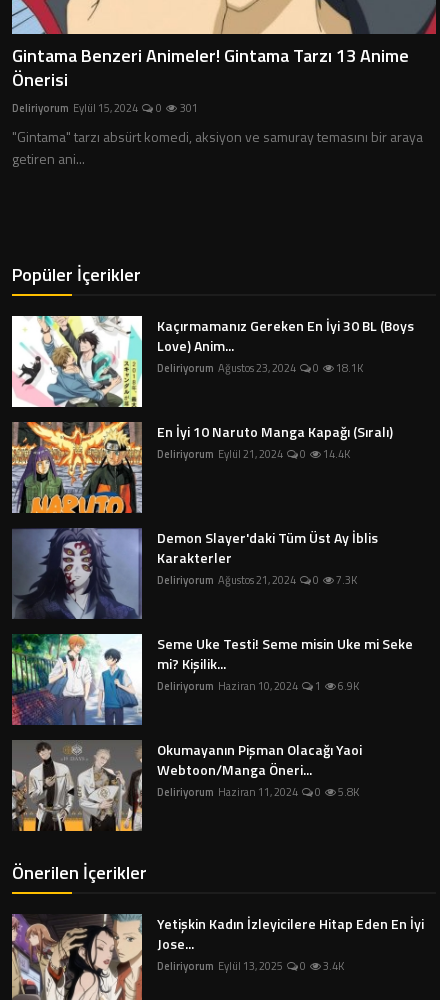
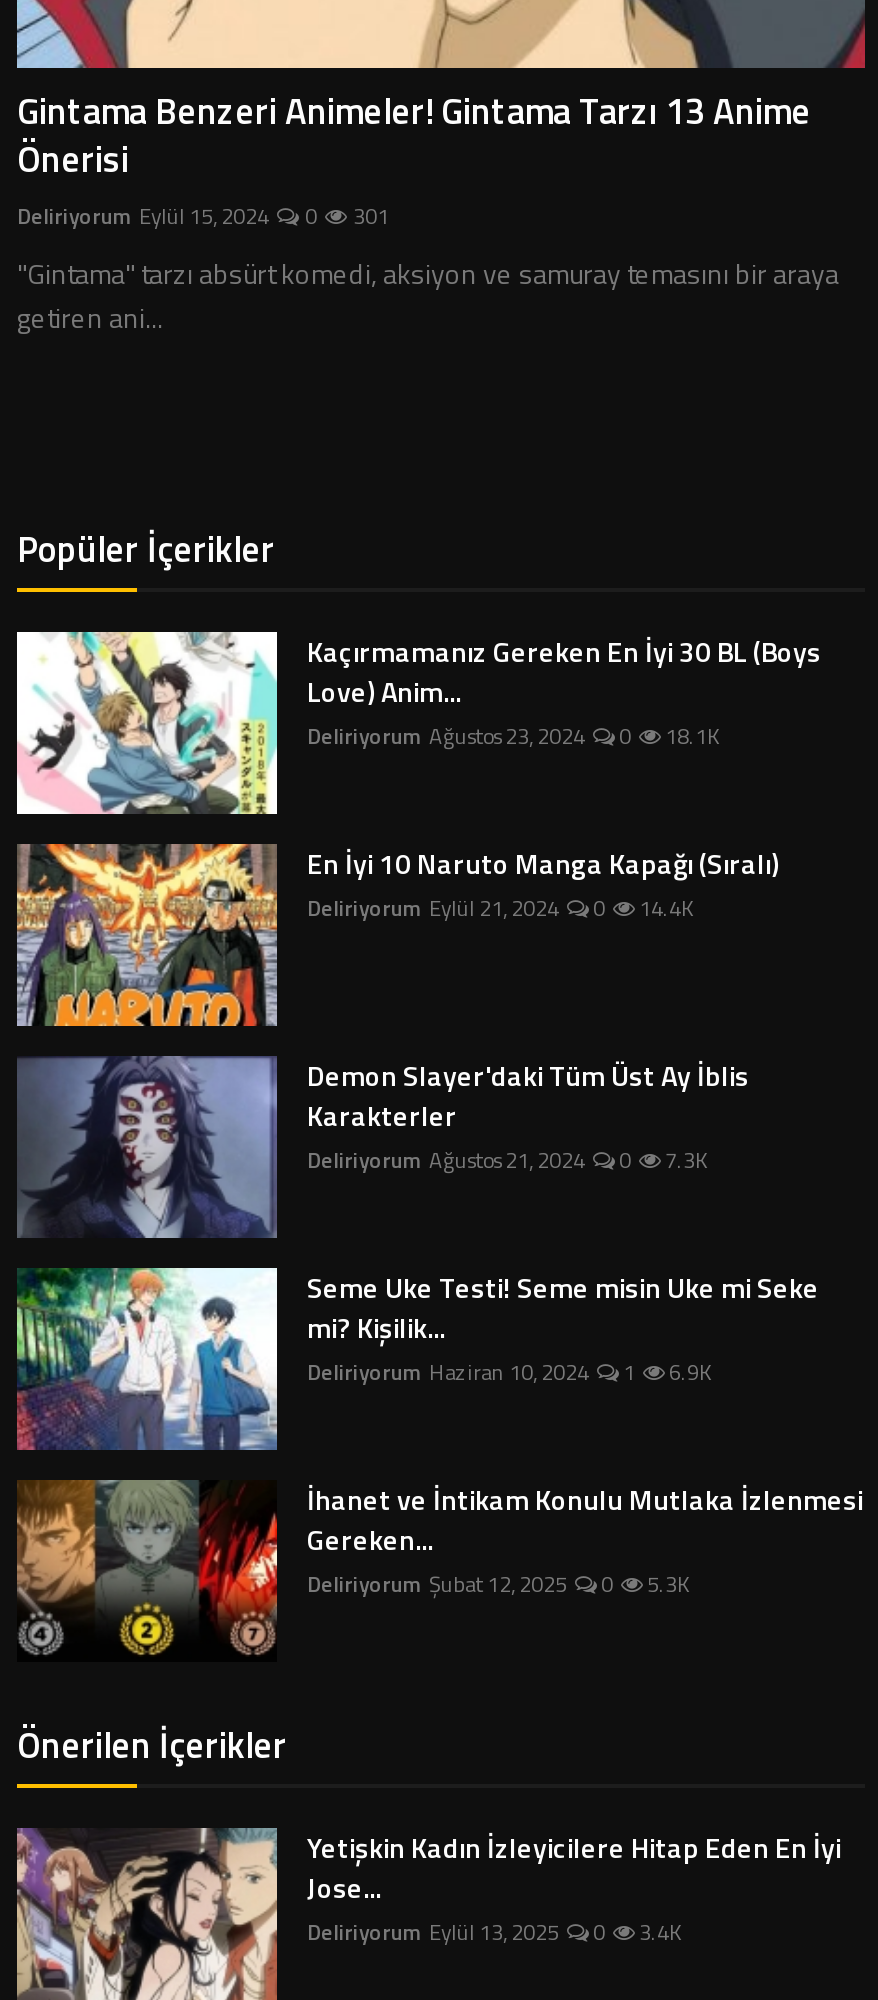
- [image]
- Okumayanın Pişman Olacağı Yaoi
- Webtoon/Manga Öneri...
- Deliriyorum Haziran 11, 2024
+ [image]
+ İhanet ve İntikam Konulu Mutlaka İzlenmesi
+ Gereken...
+ Deliriyorum Şubat 12, 2025

- 5.8K
+ 5.3K
